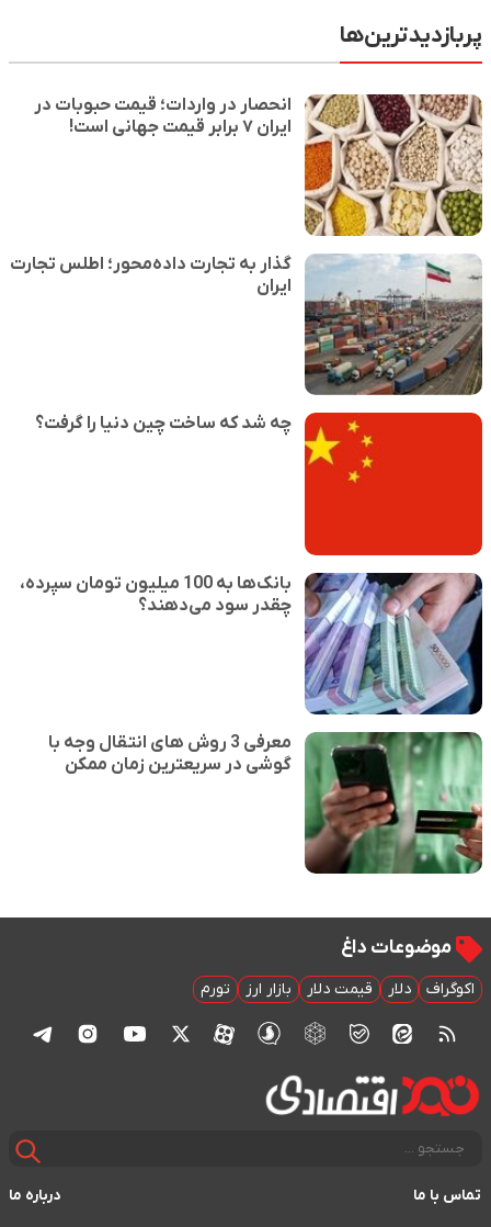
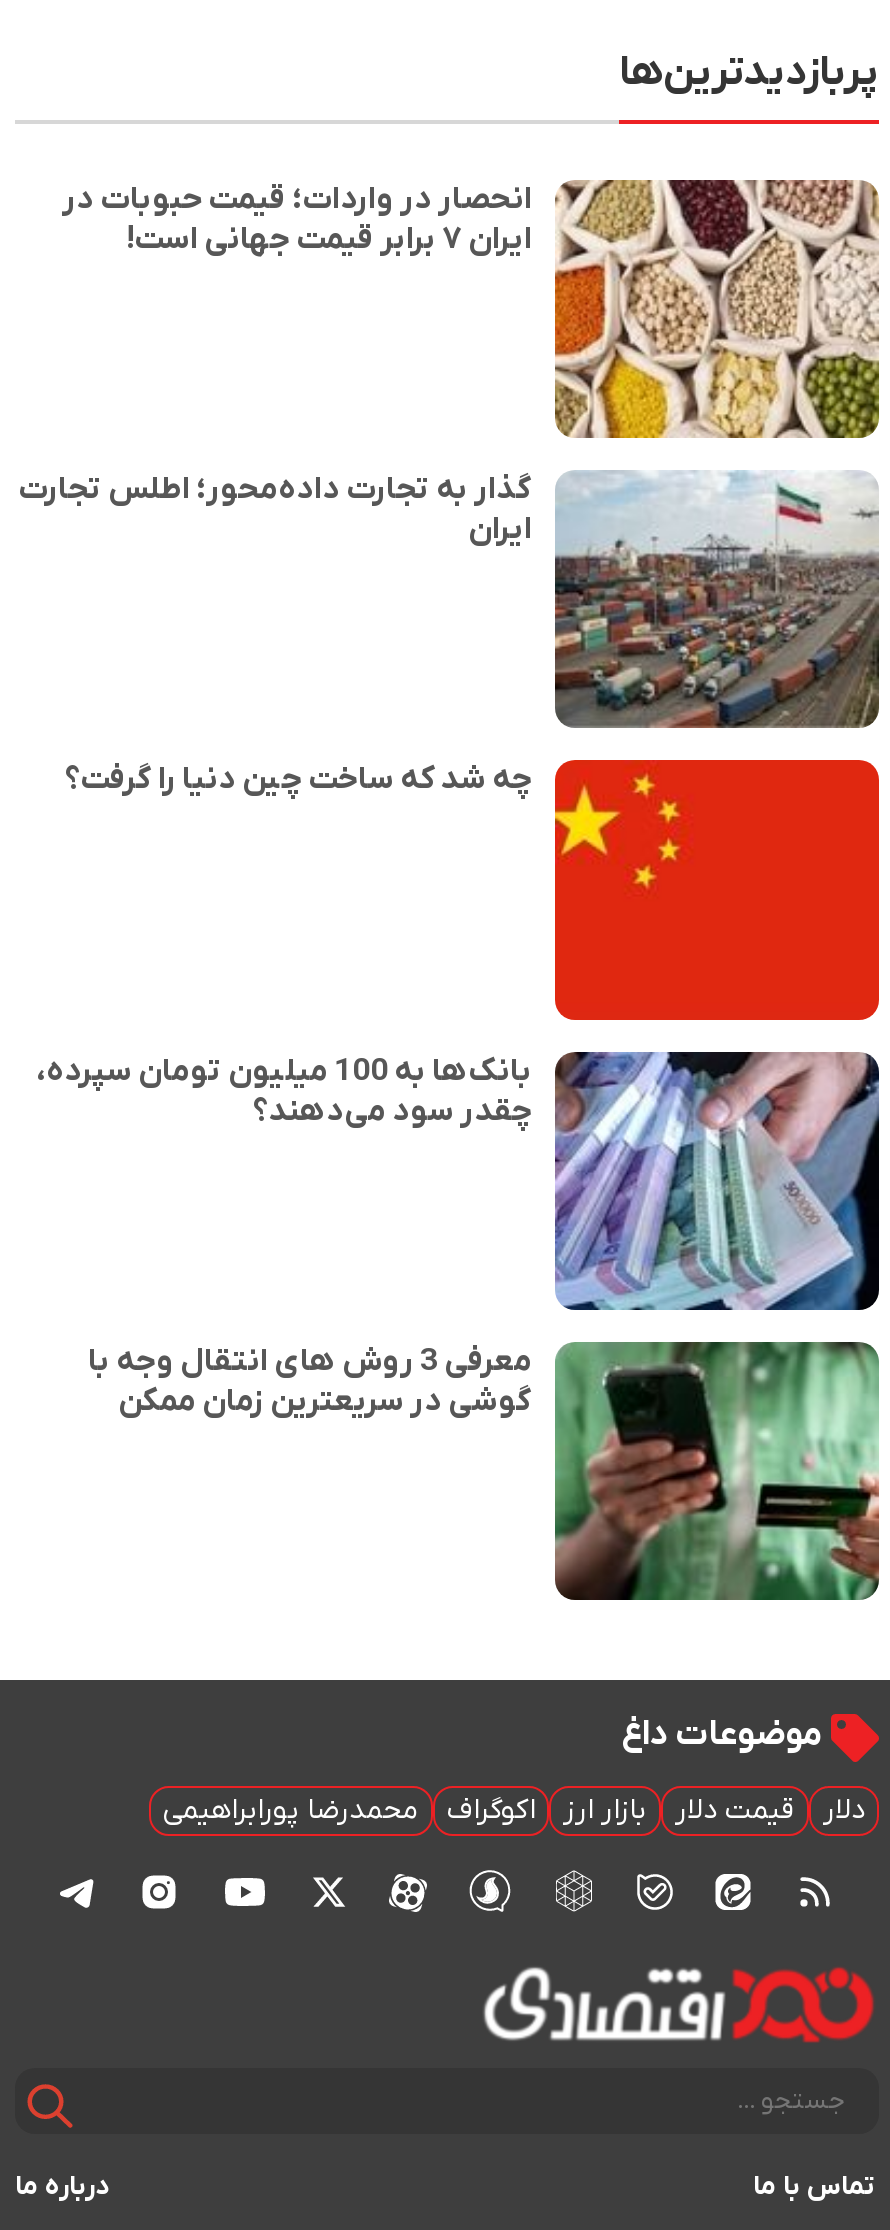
- تورم
+ اکوگراف
+ محمدرضا پورابراهیمی

- اکوگراف
